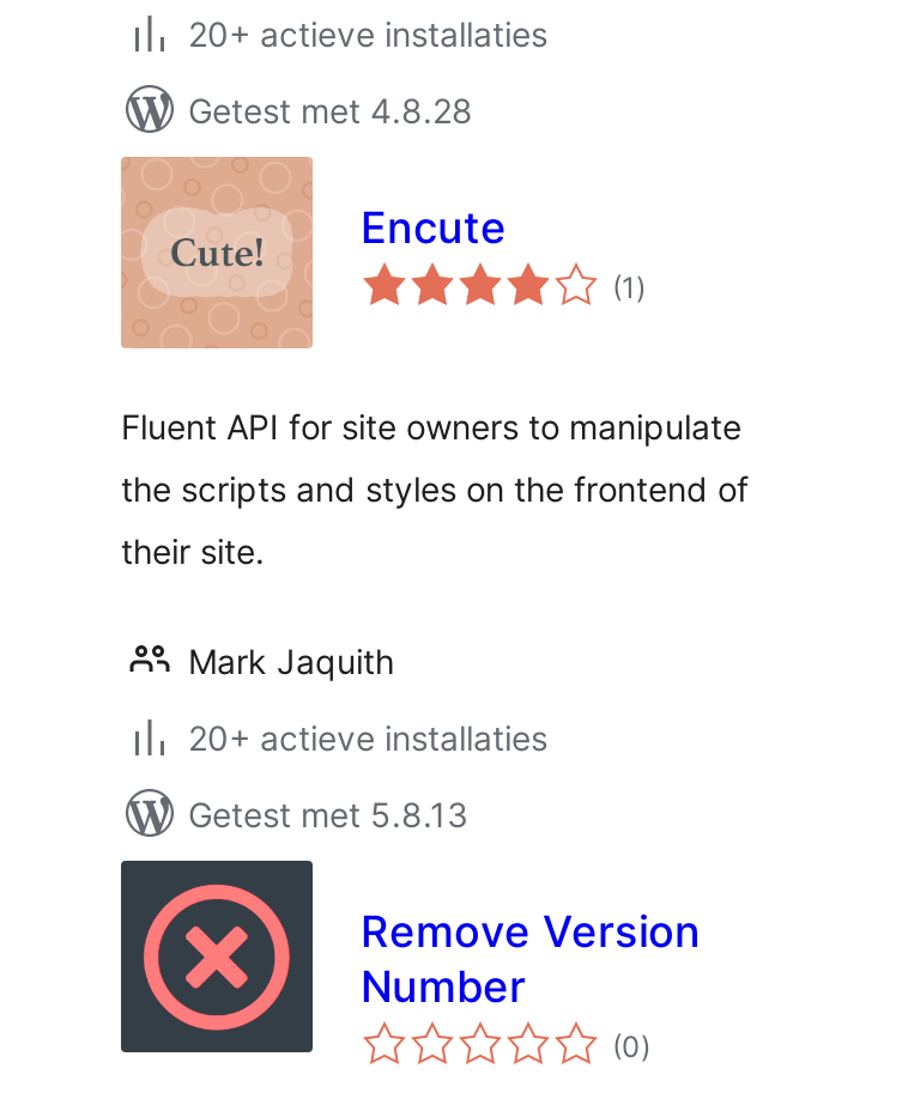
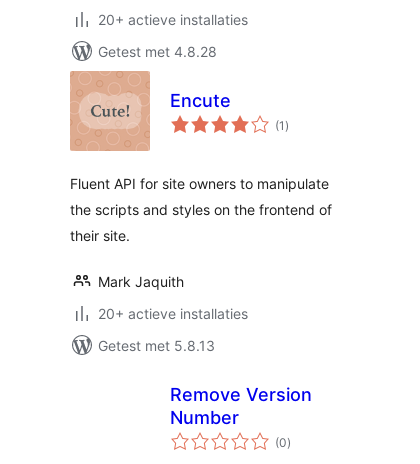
- [image]
